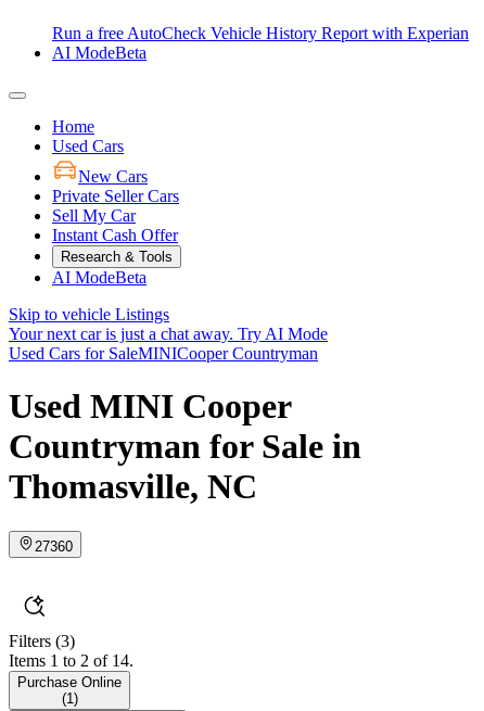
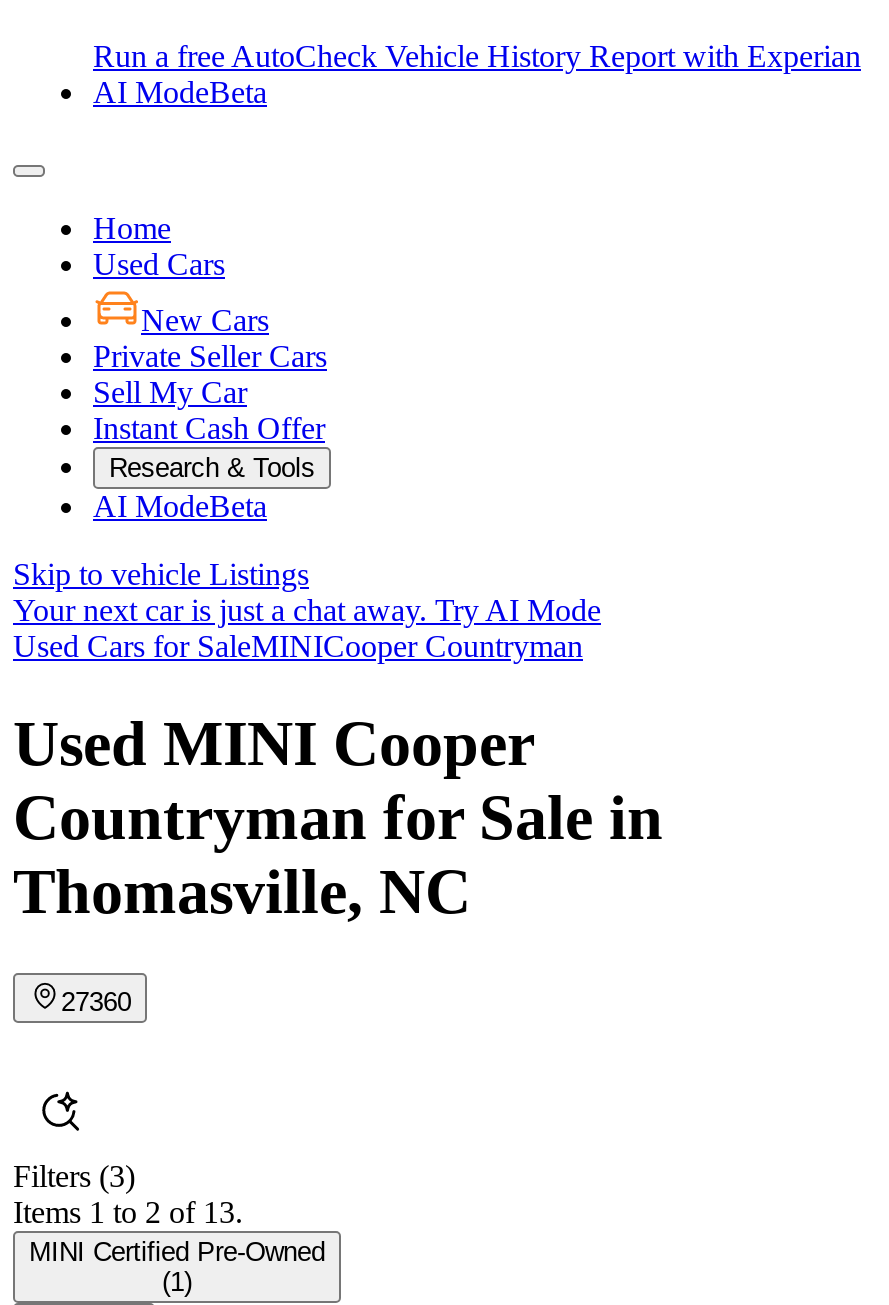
- Items 1 to 2 of 14.
- Purchase Online
+ Items 1 to 2 of 13.
+ MINI Certified Pre-Owned
